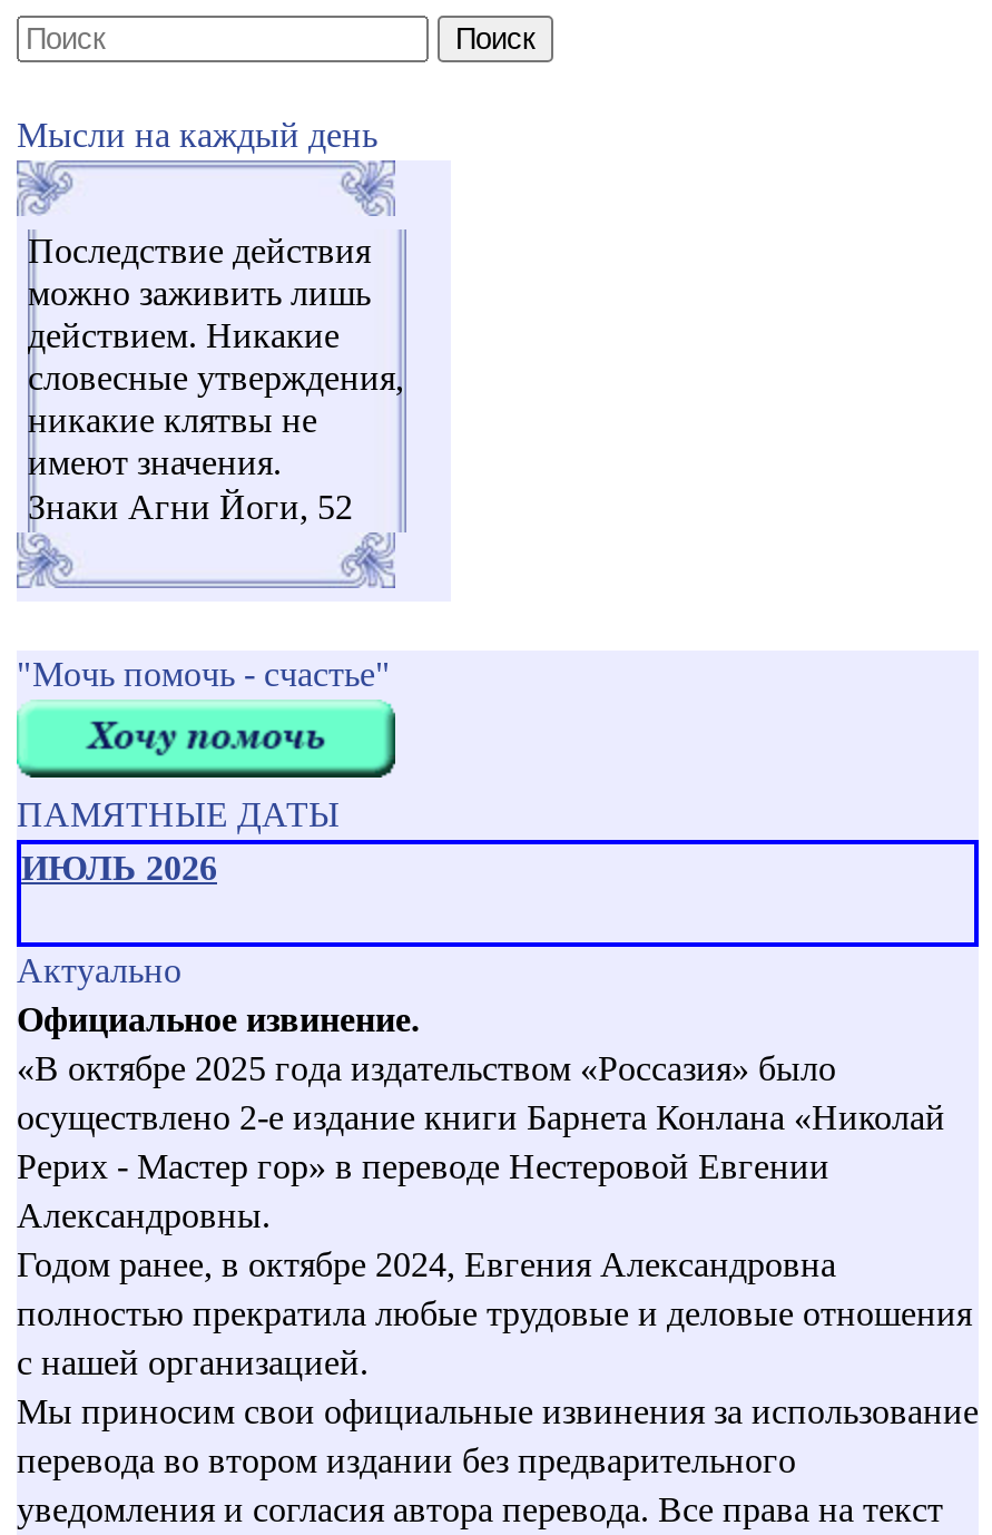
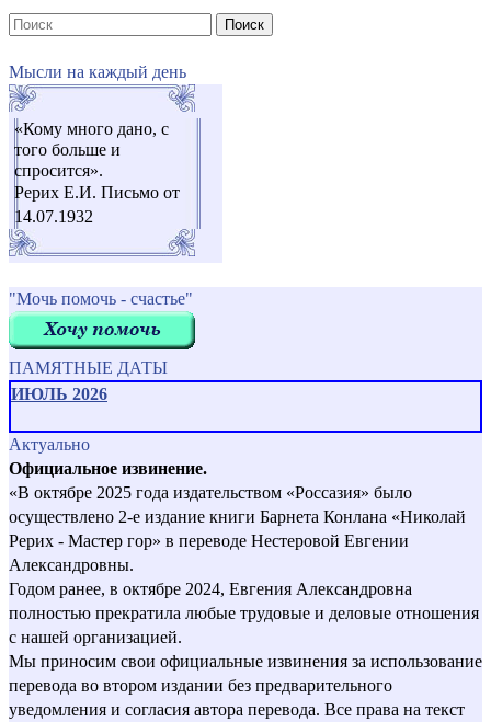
- Последствие действия
- можно заживить лишь
- действием. Никакие
- словесные утверждения,
- никакие клятвы не
- имеют значения.
- Знаки Агни Йоги, 52
+ «Кому много дано, с
+ того больше и
+ спросится».
+ Рерих Е.И. Письмо от
+ 14.07.1932
